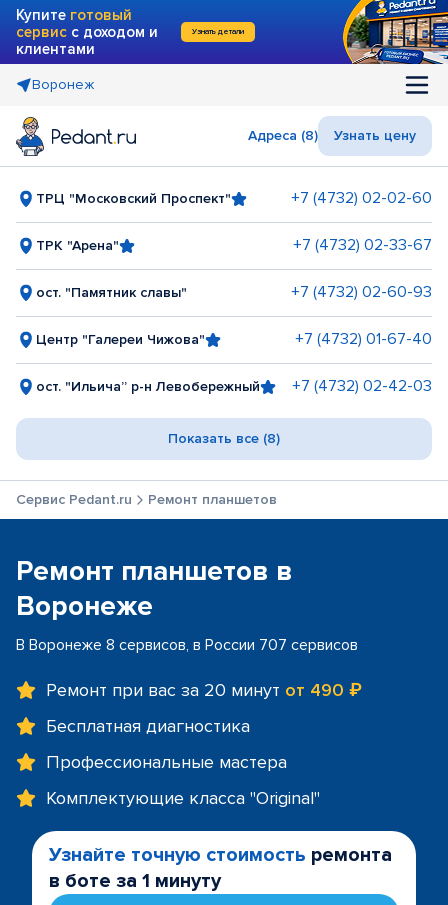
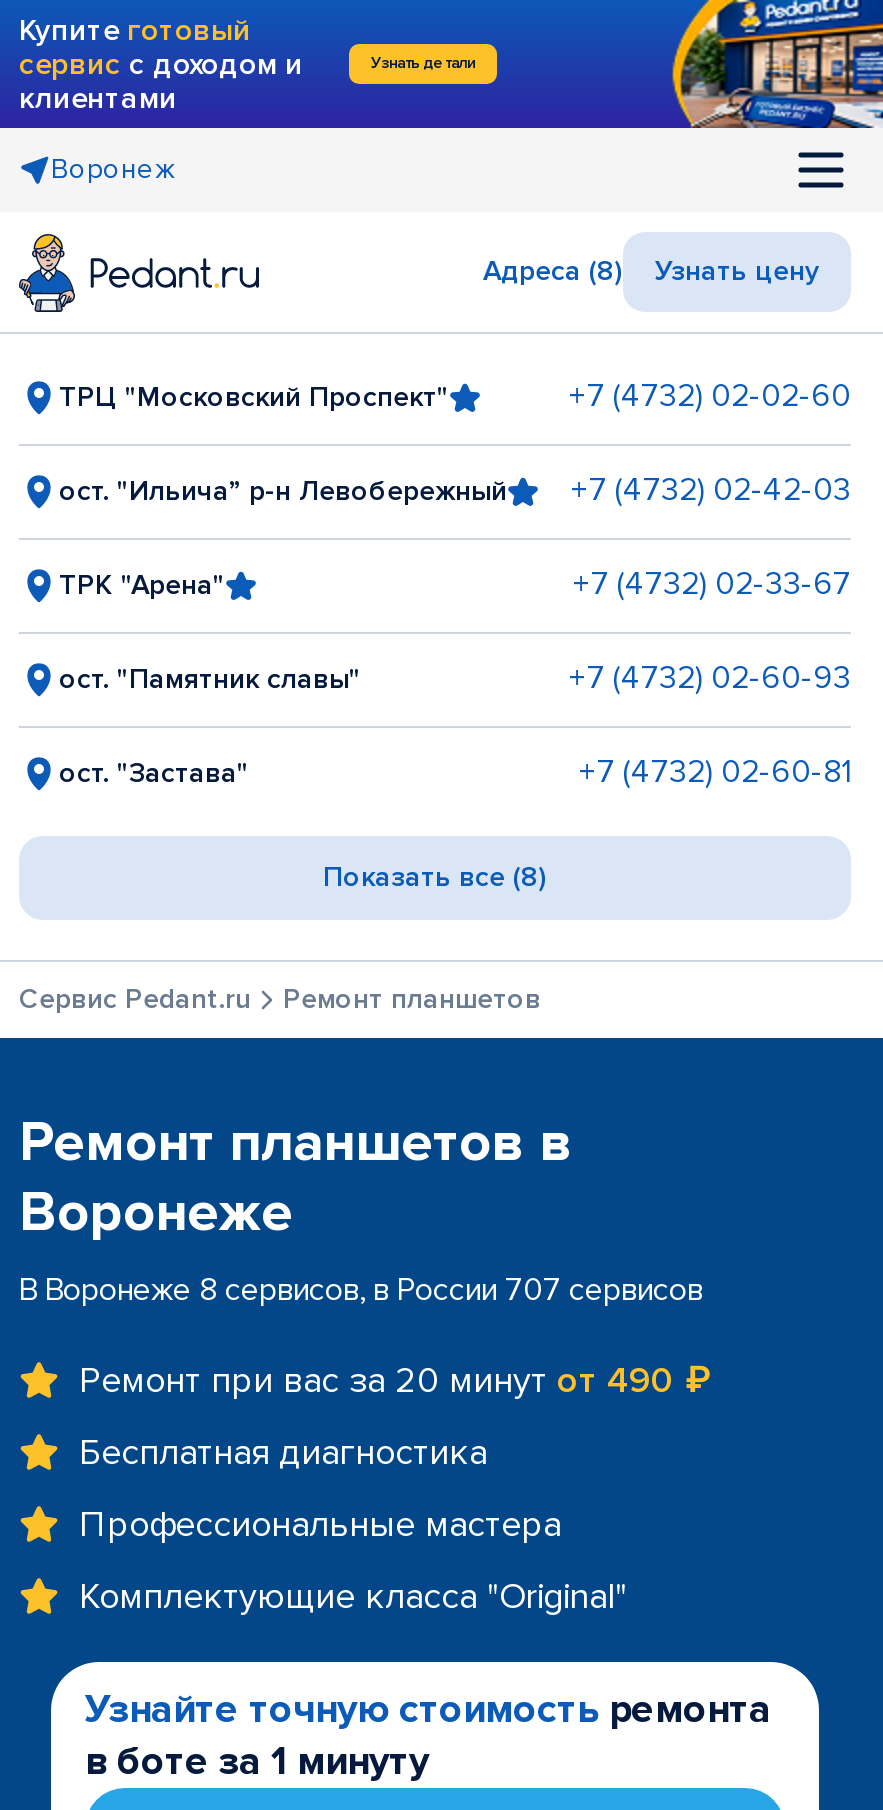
moved down: ТРК "Арена" | +7 (4732) 02-33-67 | ост. "Памятник славы" | +7 (4732) 02-60-93

- Центр "Галереи Чижова"
- +7 (4732) 01-67-40
+ ост. "Застава"
+ +7 (4732) 02-60-81

moved up: ост. "Ильича” р-н Левобережный | +7 (4732) 02-42-03
